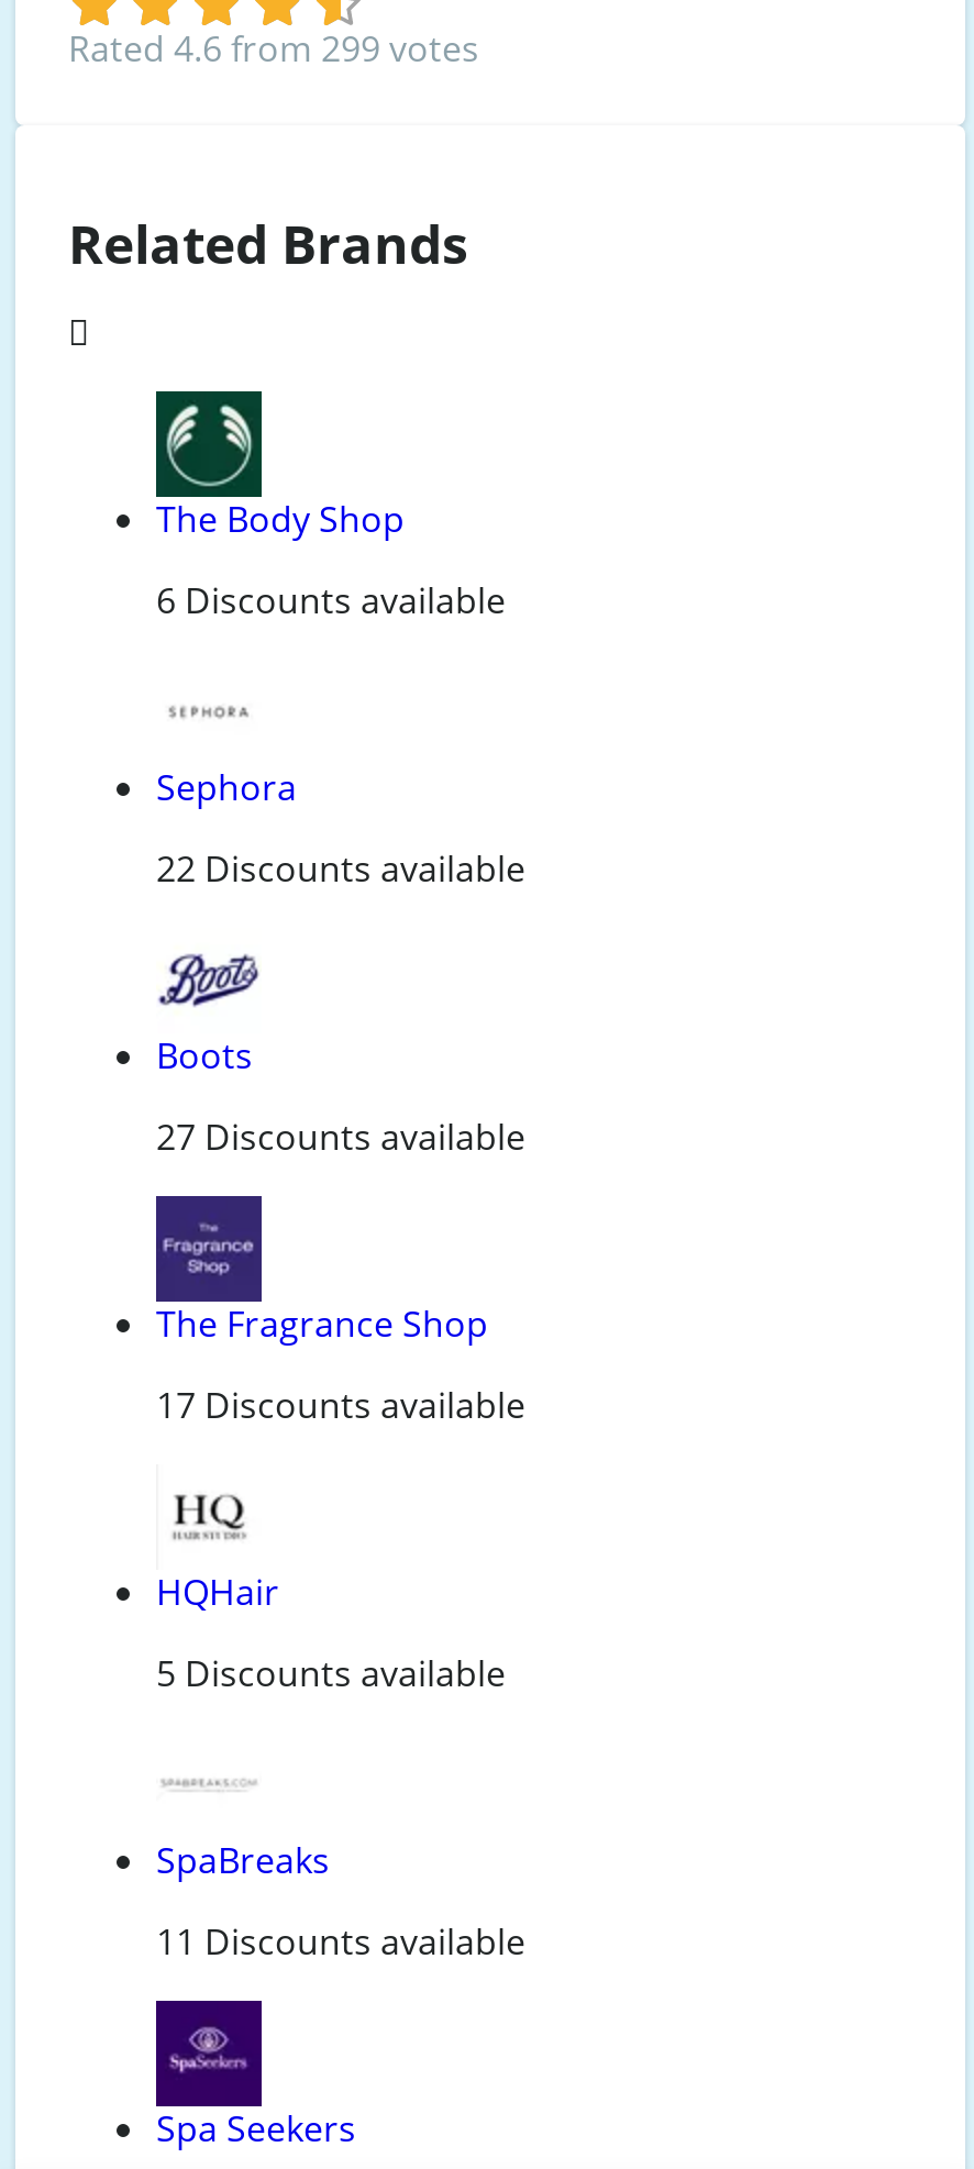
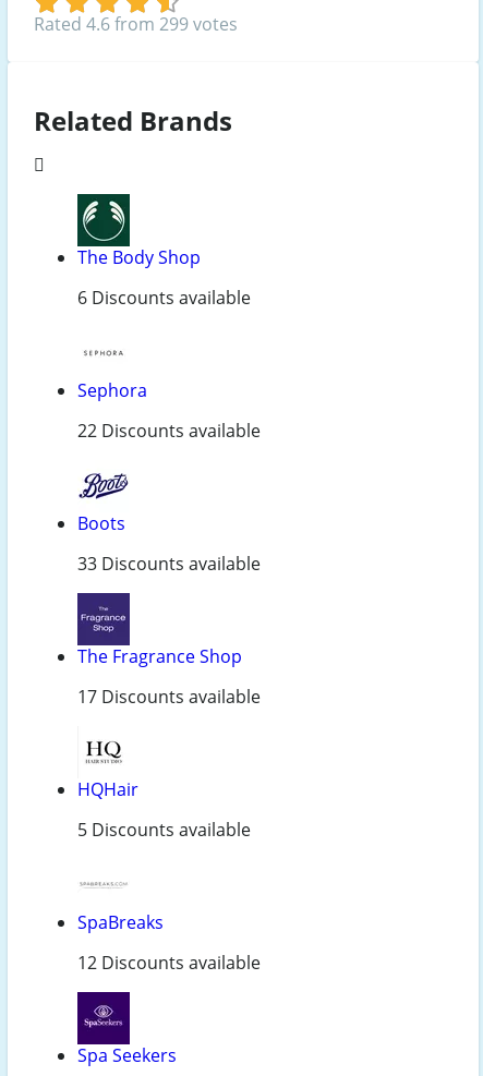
- 27 Discounts available
+ 33 Discounts available

- 11 Discounts available
+ 12 Discounts available
